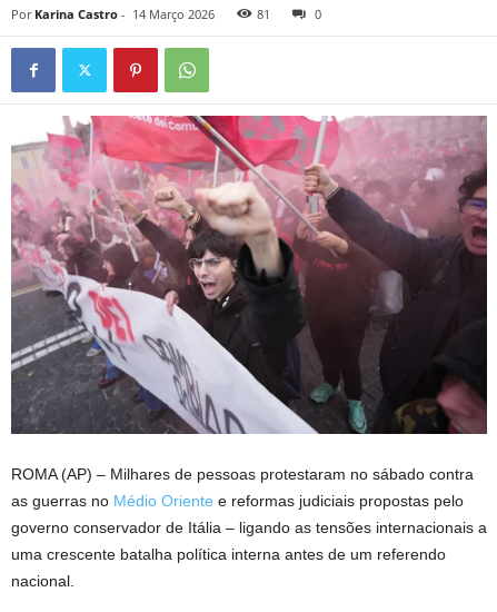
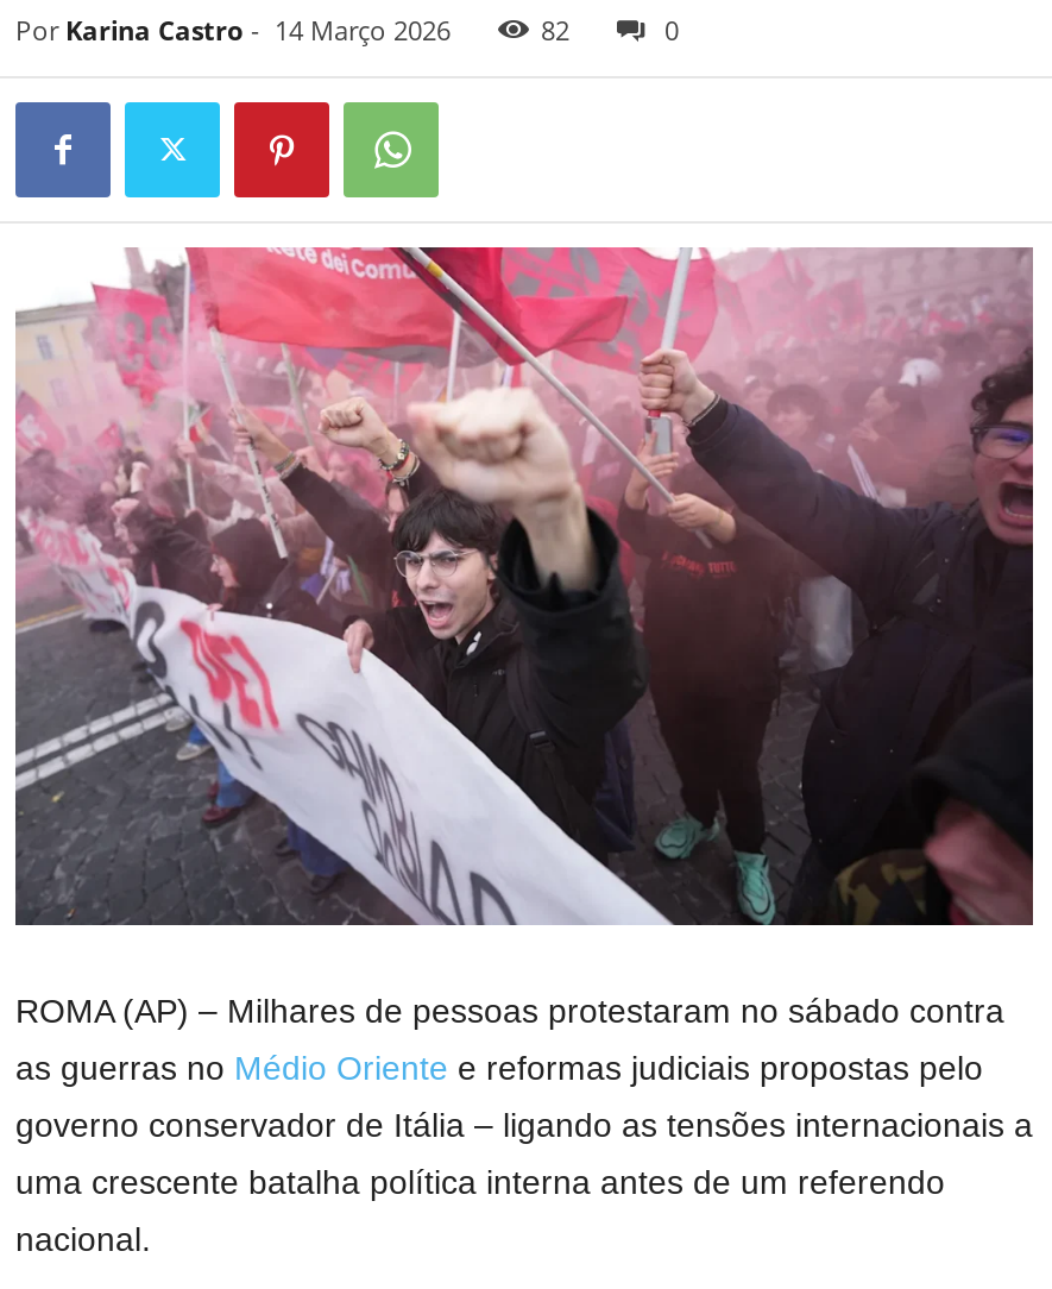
- 81
+ 82
